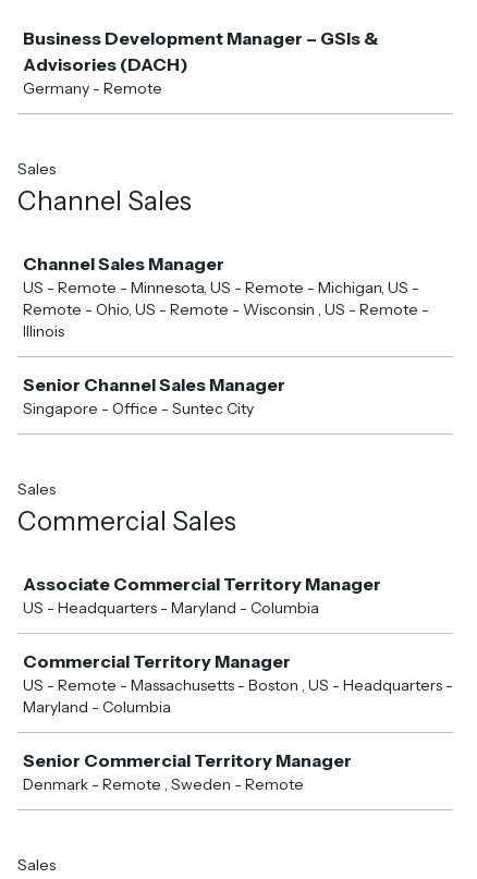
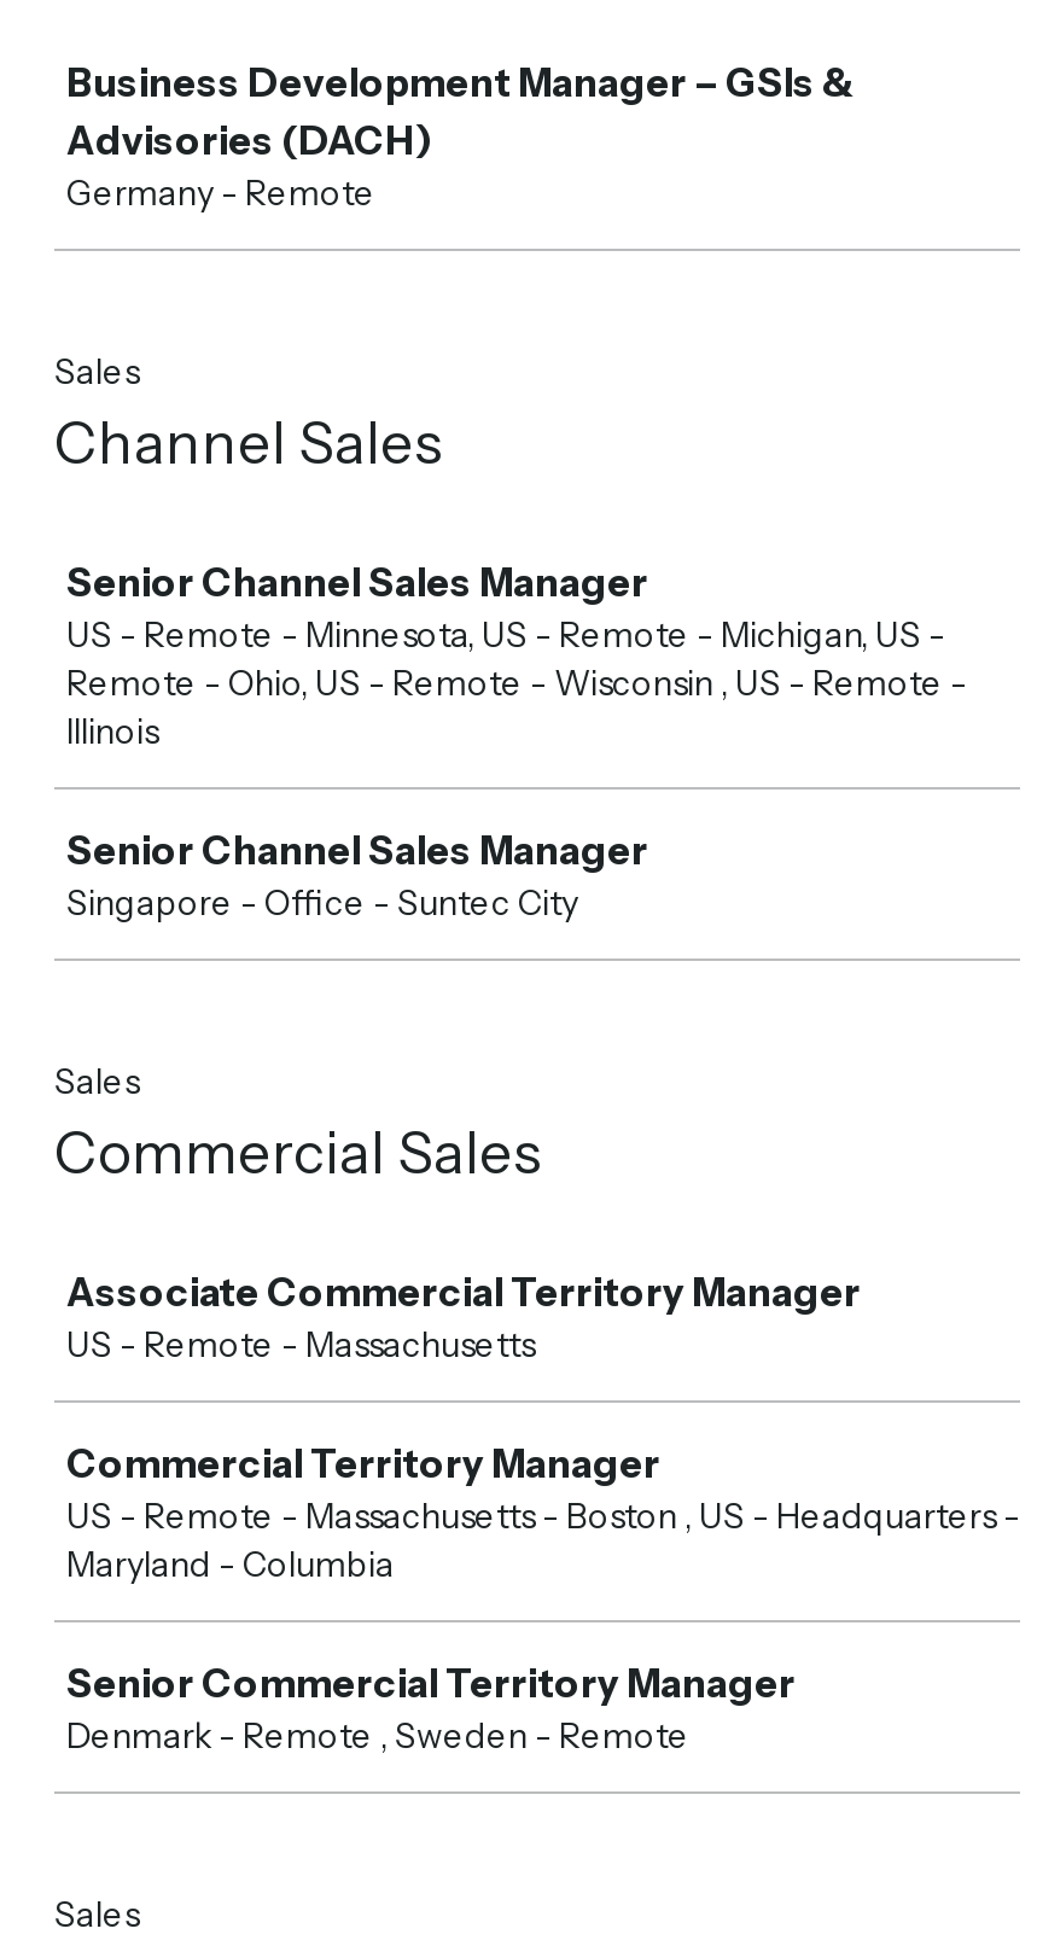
- Channel Sales Manager
+ Senior Channel Sales Manager

- US - Headquarters - Maryland - Columbia
+ US - Remote - Massachusetts
